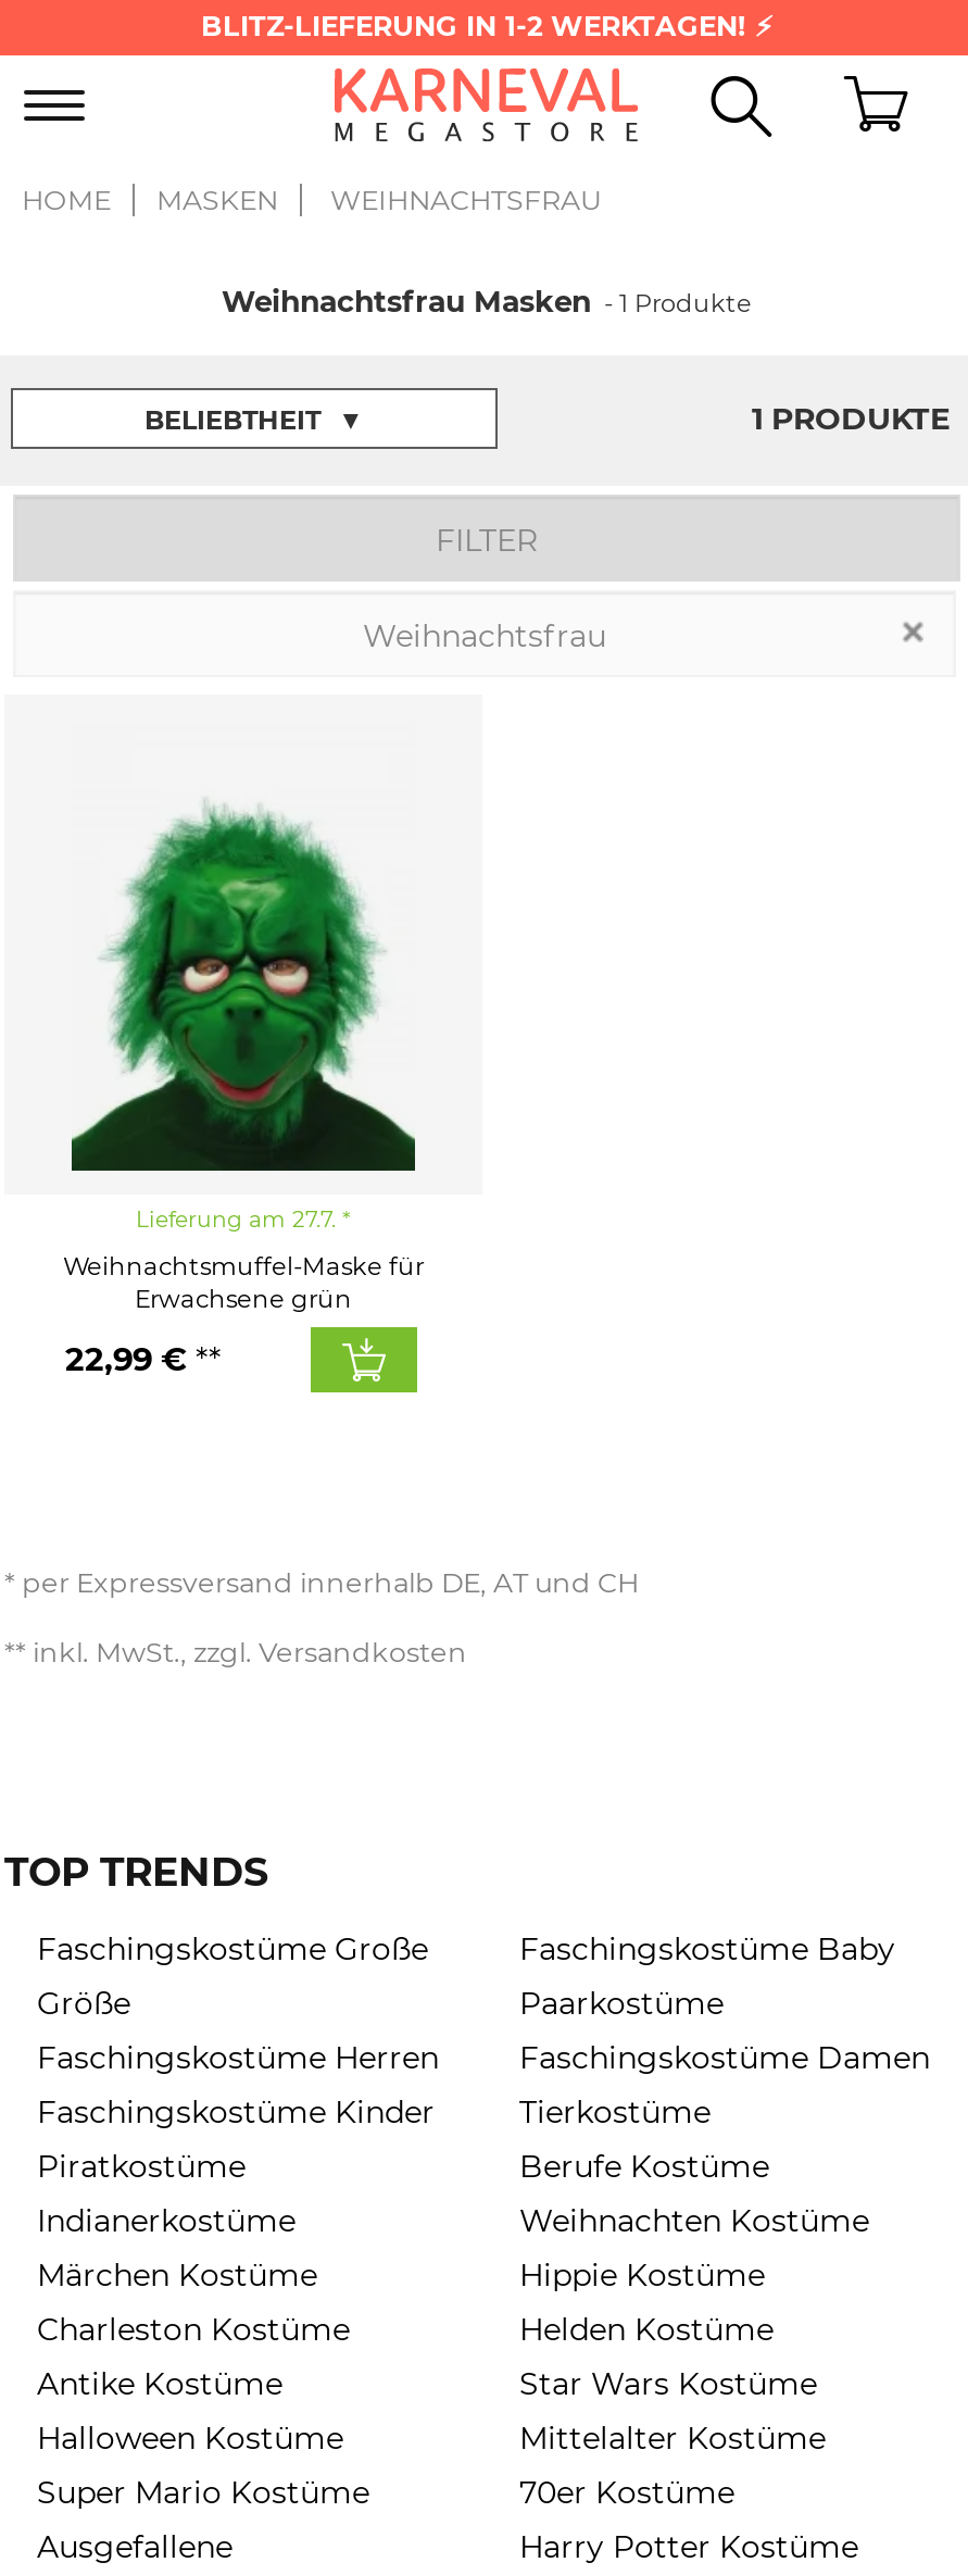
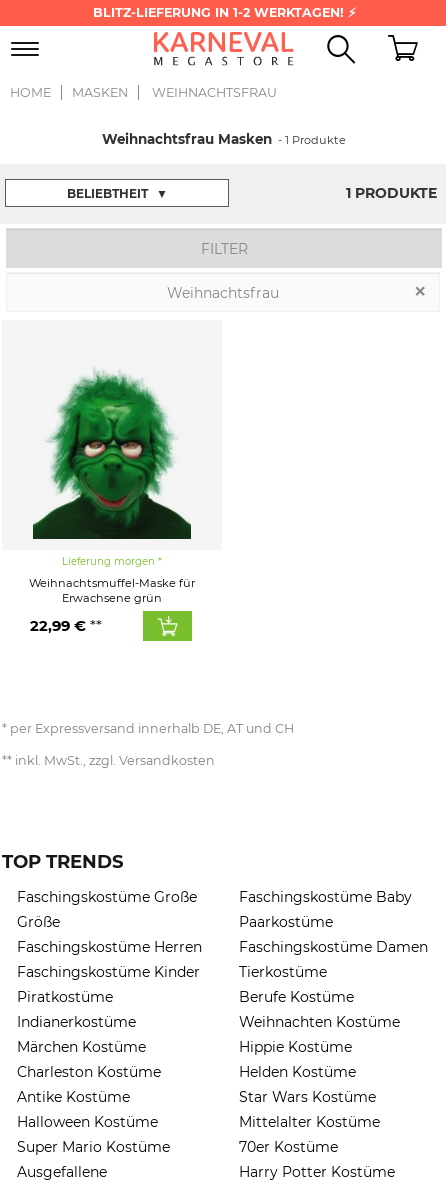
- Lieferung am 27.7.
+ Lieferung morgen
